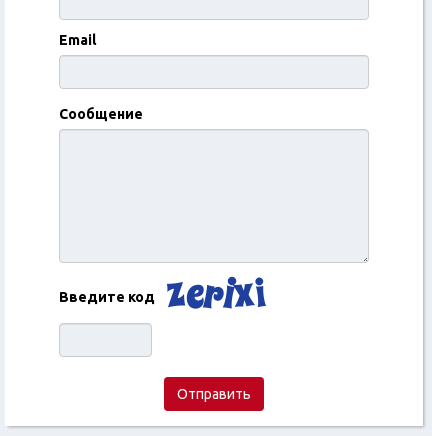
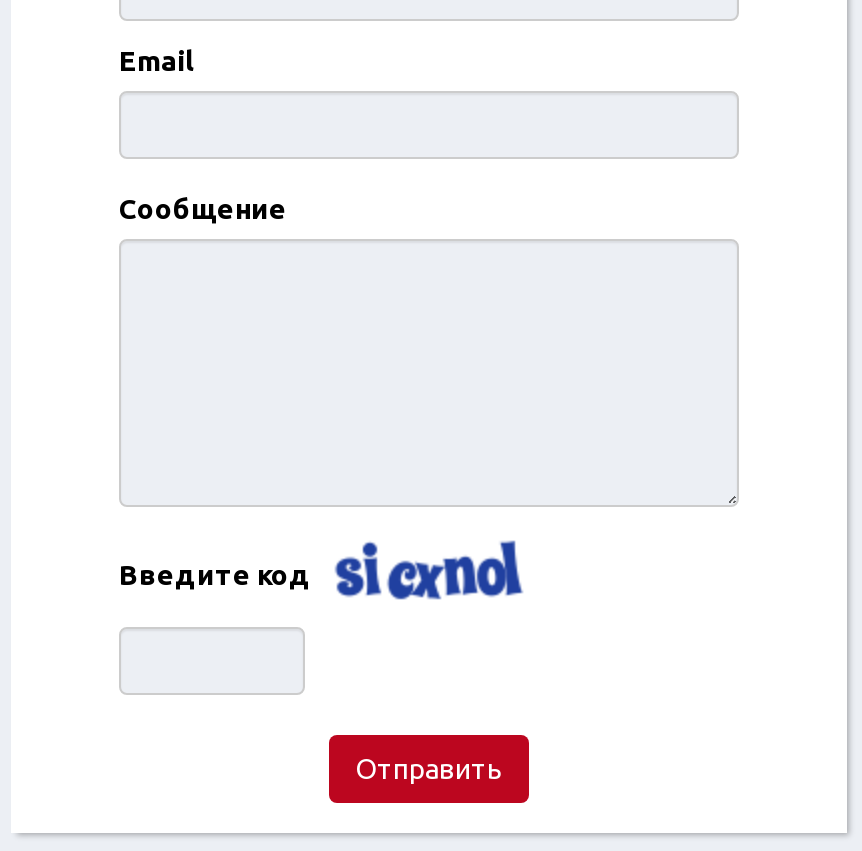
- [image]
+ [image]
